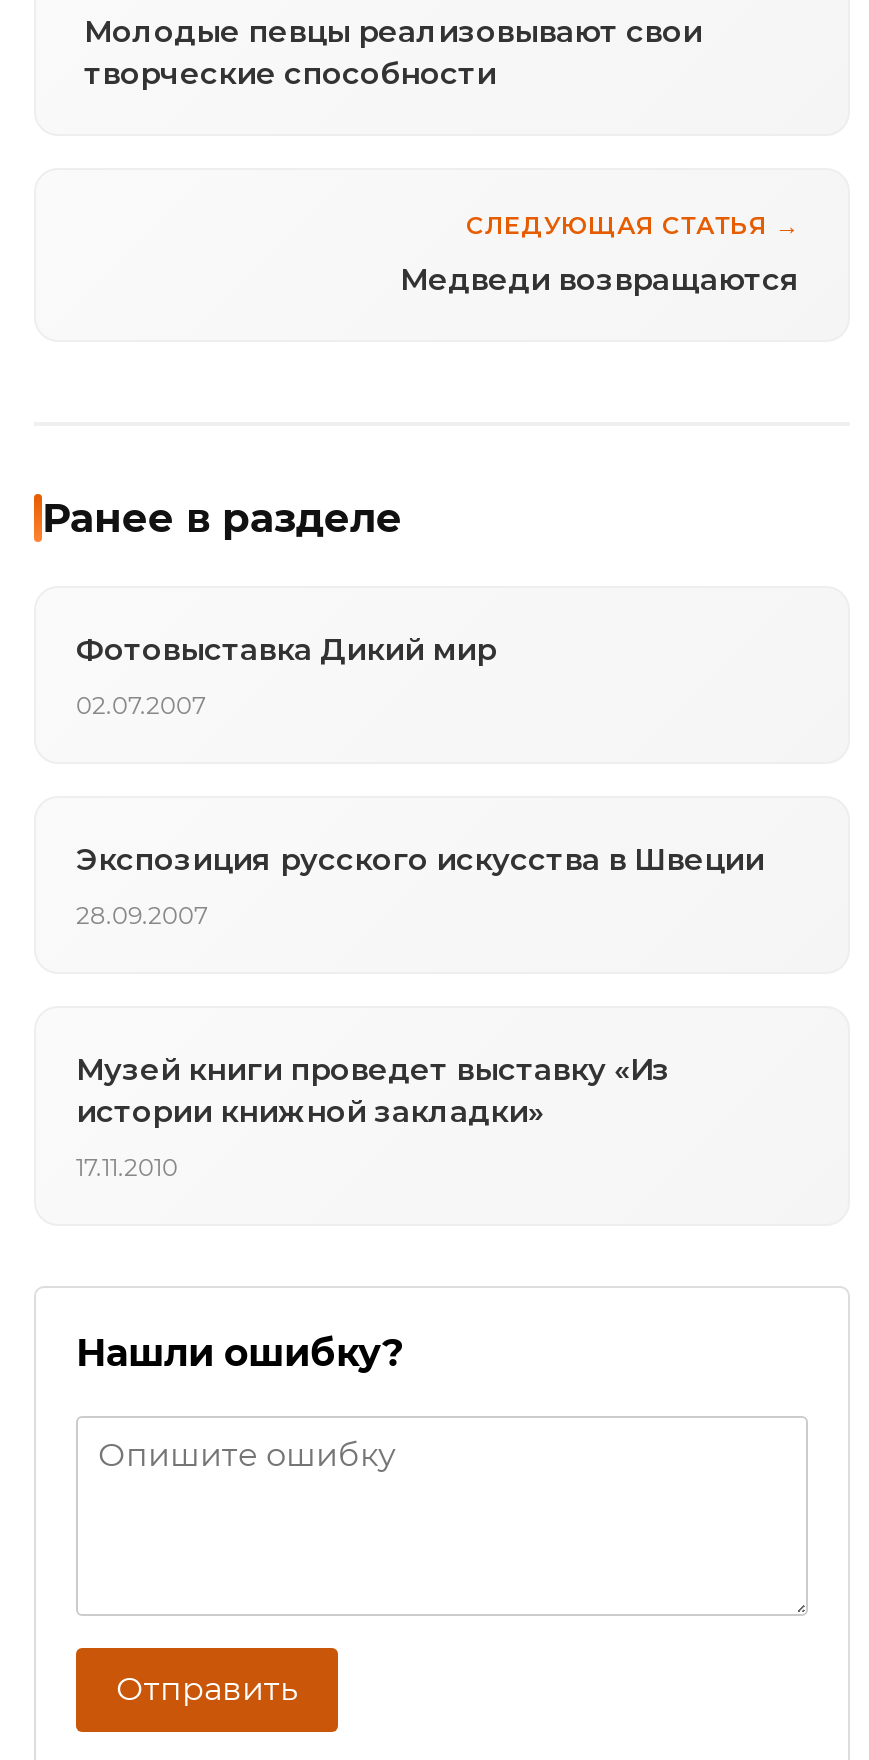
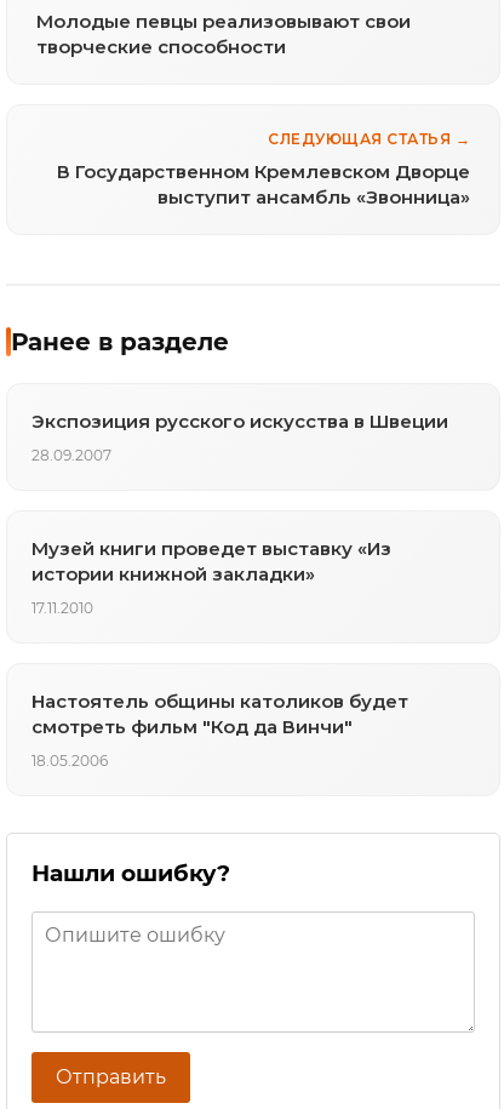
- Медведи возвращаются
+ В Государственном Кремлевском Дворце
+ выступит ансамбль «Звонница»

- Фотовыставка Дикий мир
- 02.07.2007

moved up: Экспозиция русского искусства в Швеции | 28.09.2007 | Музей книги проведет выставку «Из | истории книжной закладки» | 17.11.2010

+ Настоятель общины католиков будет
+ смотреть фильм "Код да Винчи"
+ 18.05.2006
